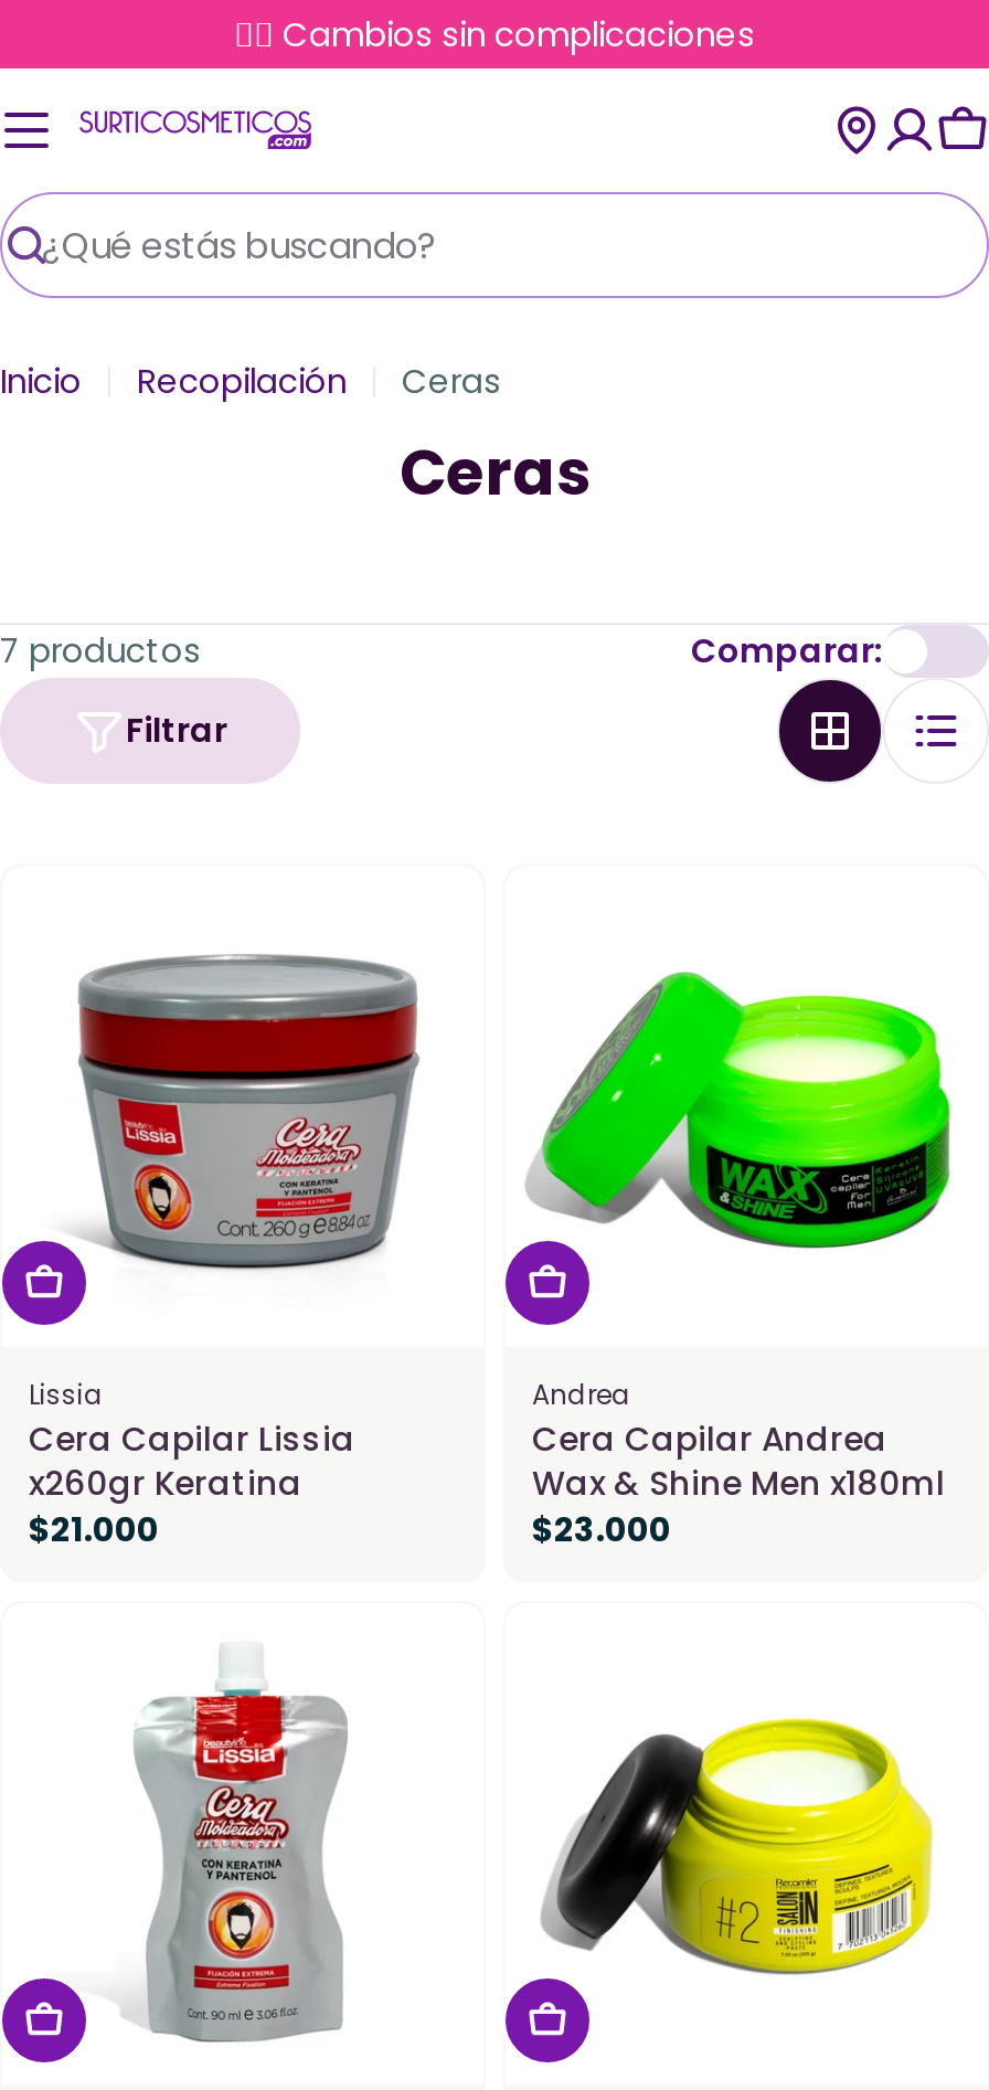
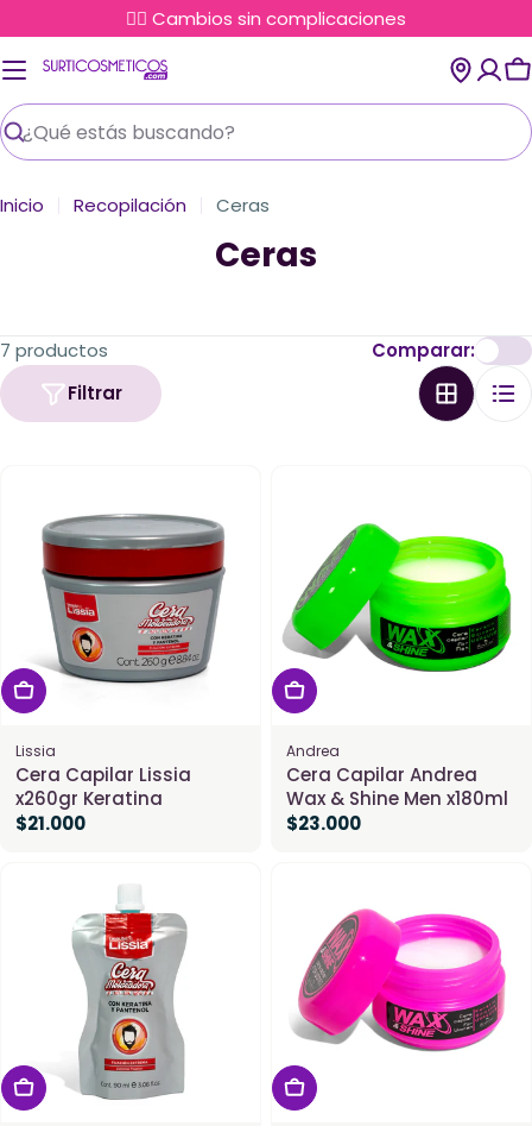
- [image]
+ [image]
